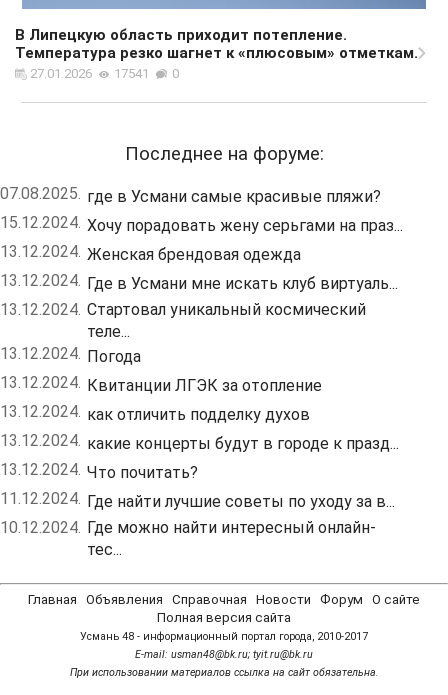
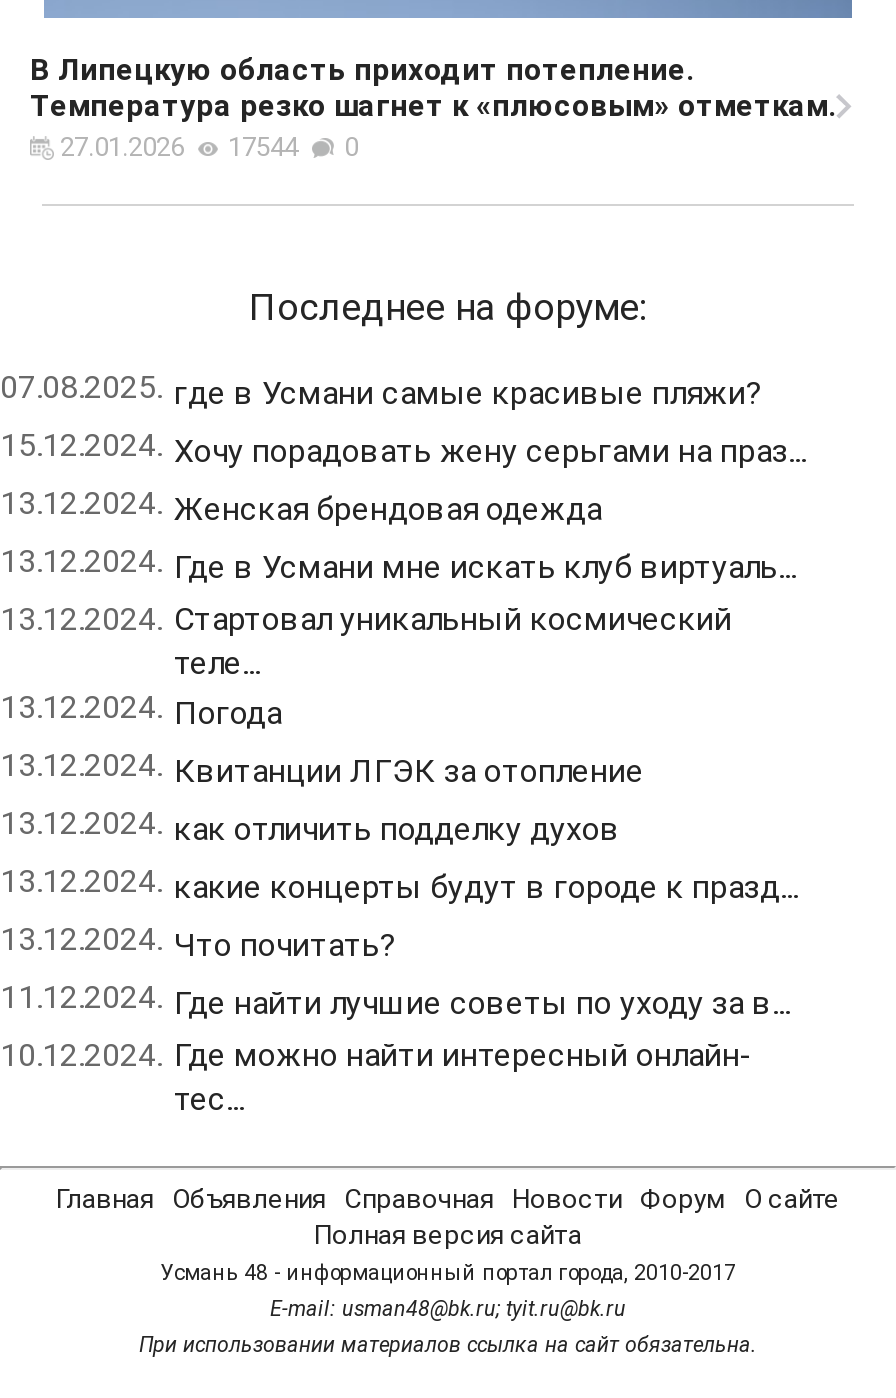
- 27.01.2026 17541 0
+ 27.01.2026 17544 0
